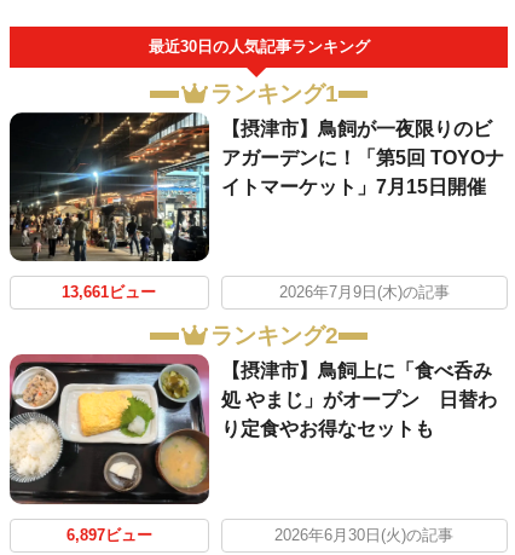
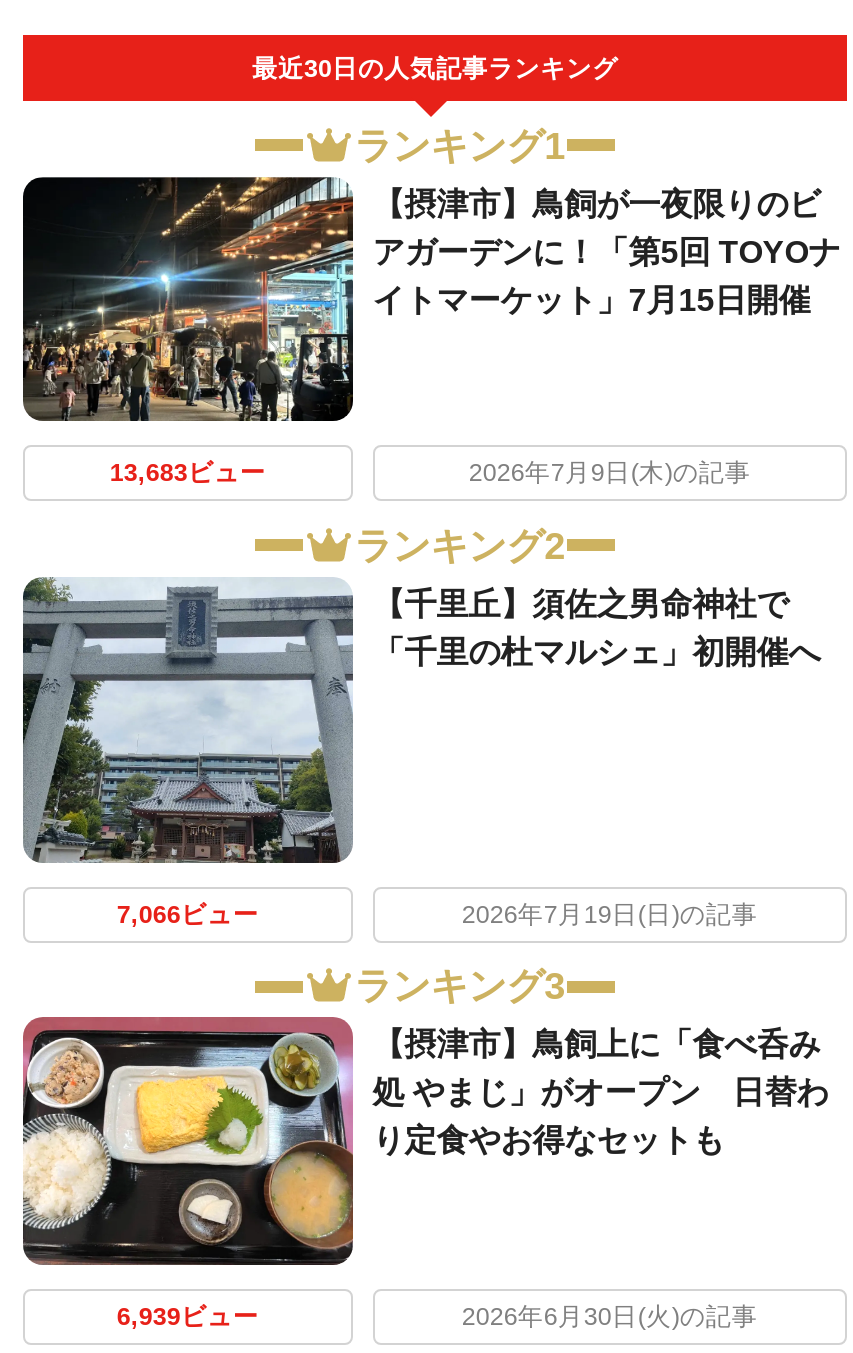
- 13,661ビュー
+ 13,683ビュー

+ [image]
+ 【千里丘】須佐之男命神社で
+ 「千里の杜マルシェ」初開催へ

+ 7,066ビュー
+ 2026年7月19日(日)の記事
+ ランキング3

- 6,897ビュー
+ 6,939ビュー
